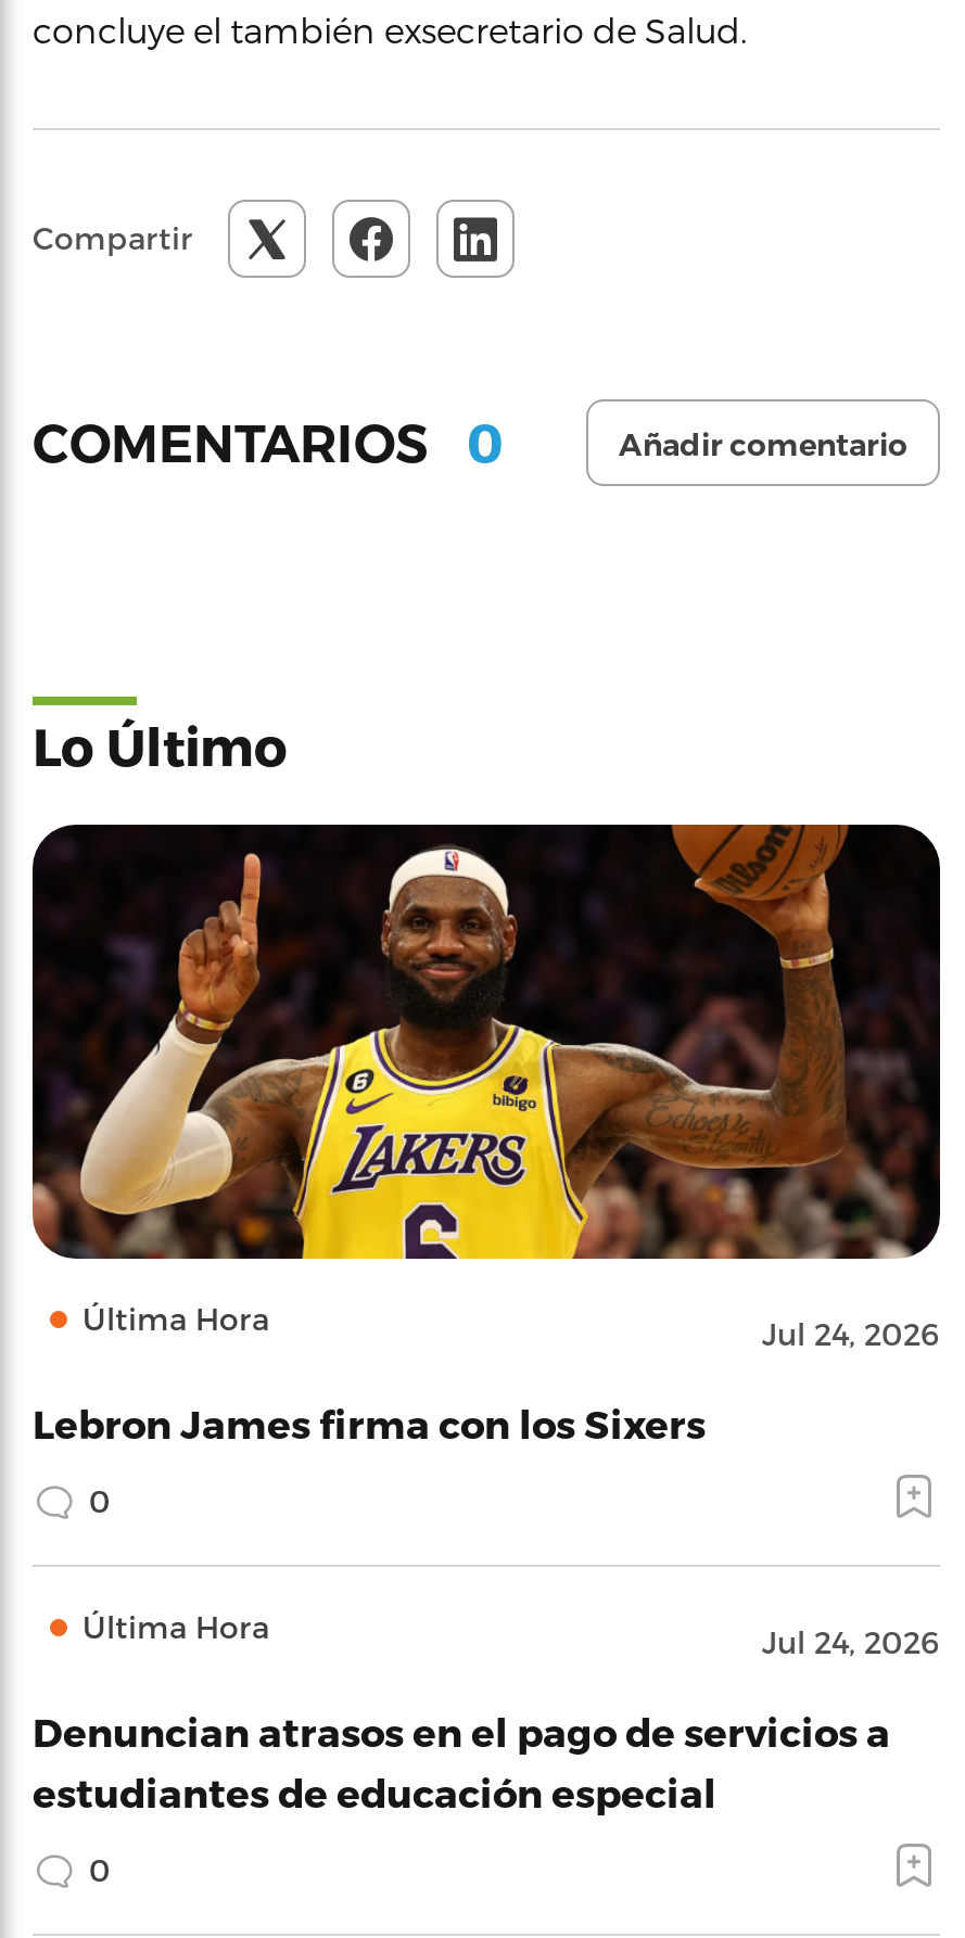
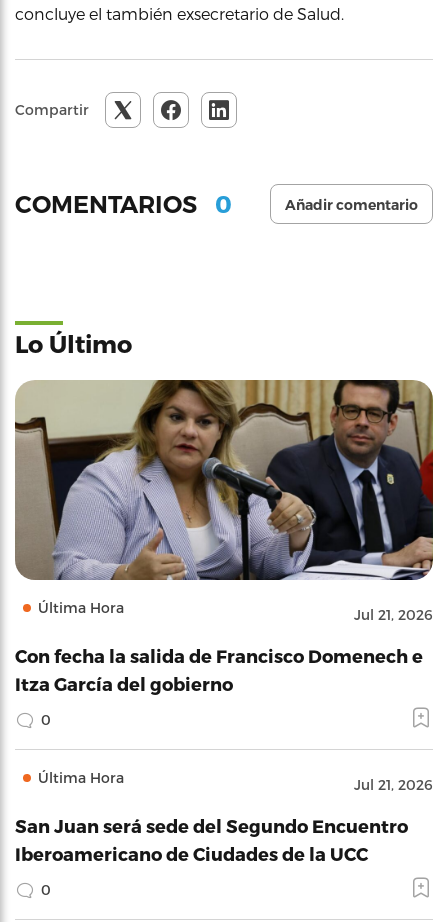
- [image]
- Jul 24, 2026
+ [image]
+ Jul 21, 2026

- Lebron James firma con los Sixers
+ Con fecha la salida de Francisco Domenech e
+ Itza García del gobierno

- Jul 24, 2026
+ Jul 21, 2026

- Denuncian atrasos en el pago de servicios a
- estudiantes de educación especial
+ San Juan será sede del Segundo Encuentro
+ Iberoamericano de Ciudades de la UCC
